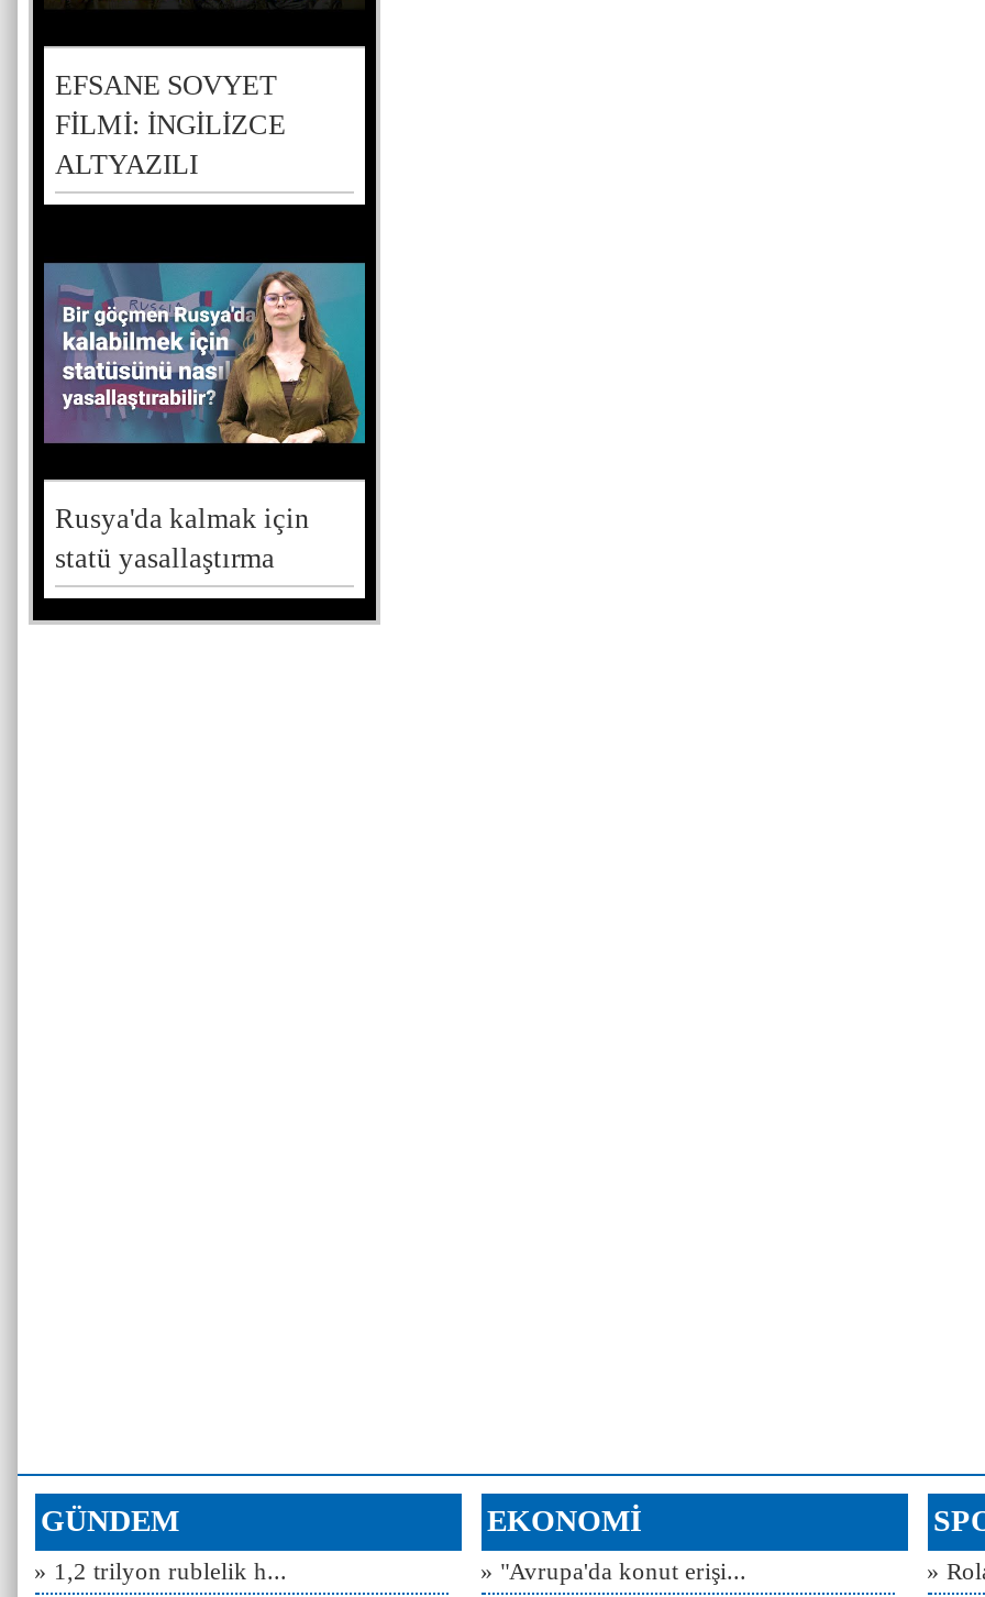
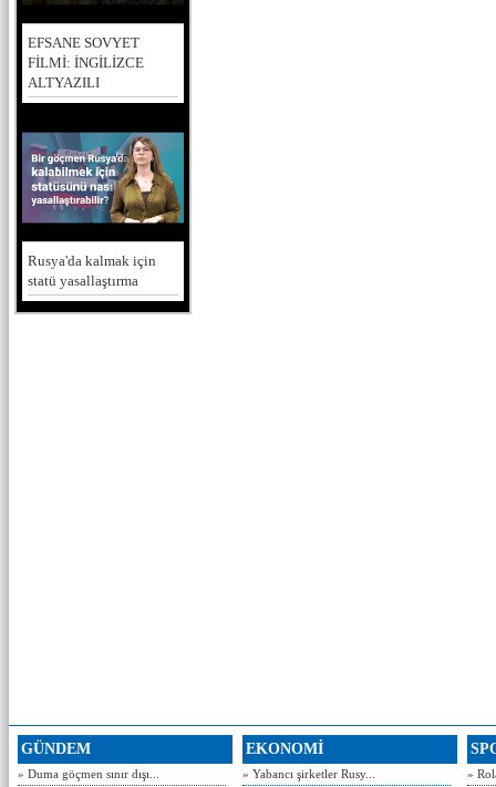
- » 1,2 trilyon rublelik h...
+ » Duma göçmen sınır dışı...

- » "Avrupa'da konut erişi...
+ » Yabancı şirketler Rusy...
